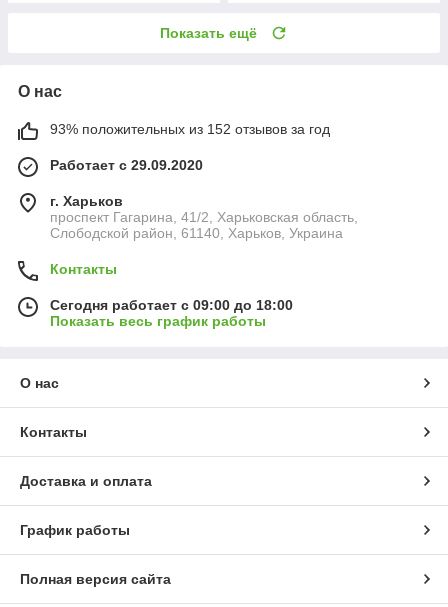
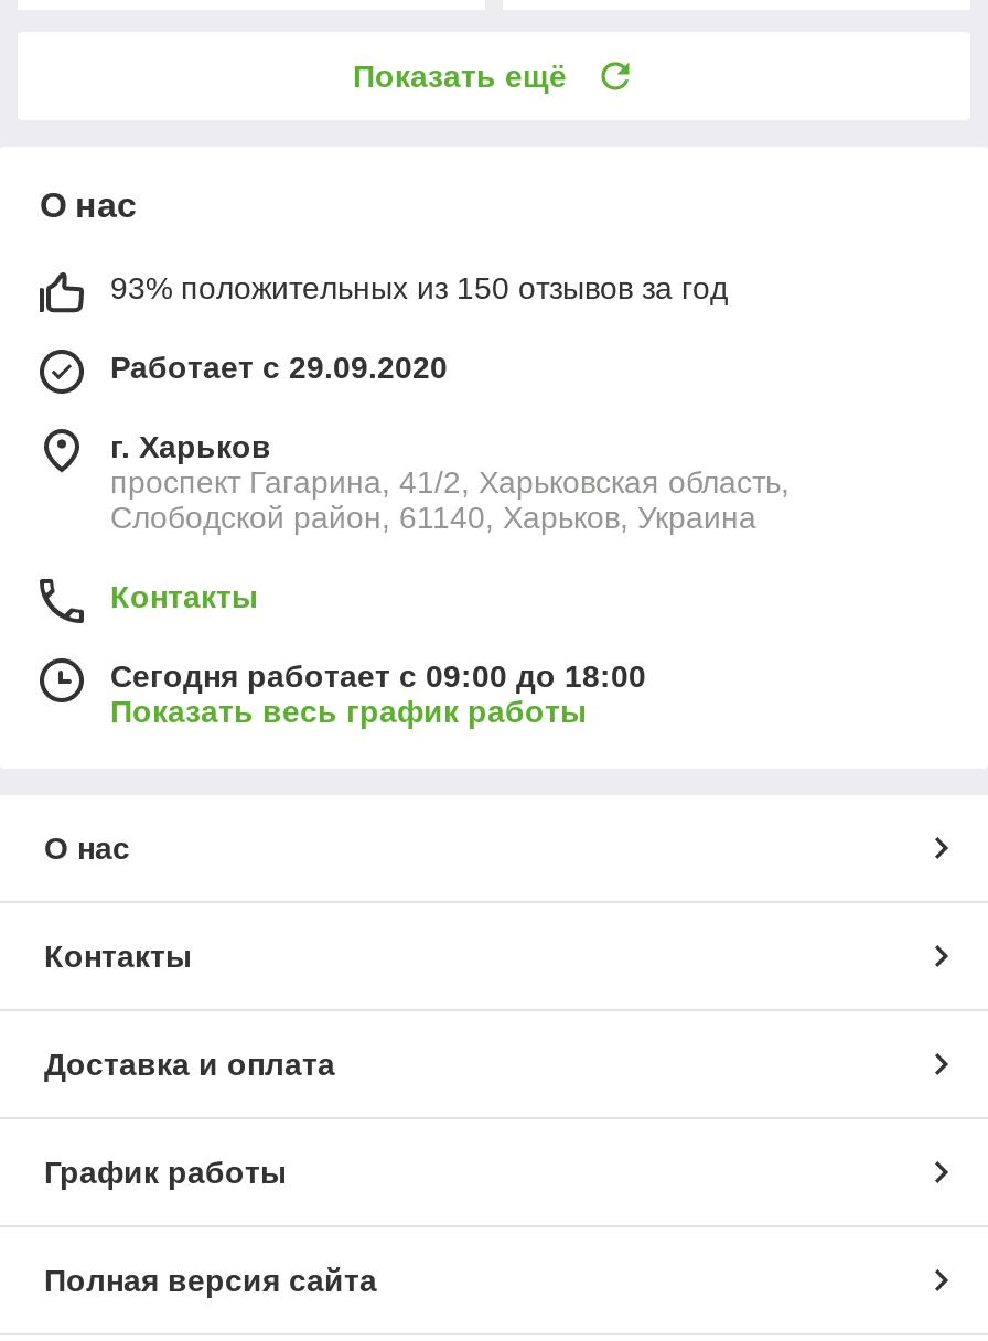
- 93% положительных из 152 отзывов за год
+ 93% положительных из 150 отзывов за год
